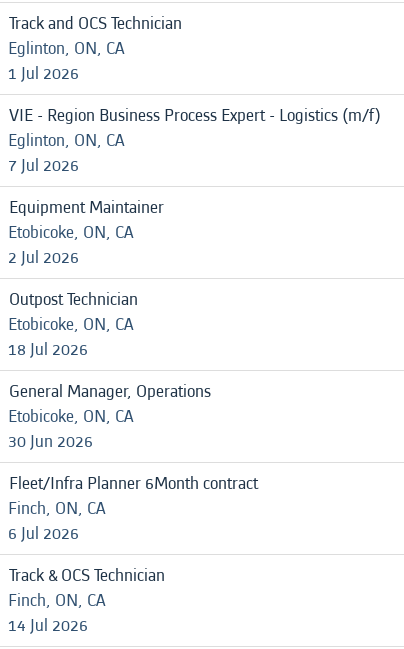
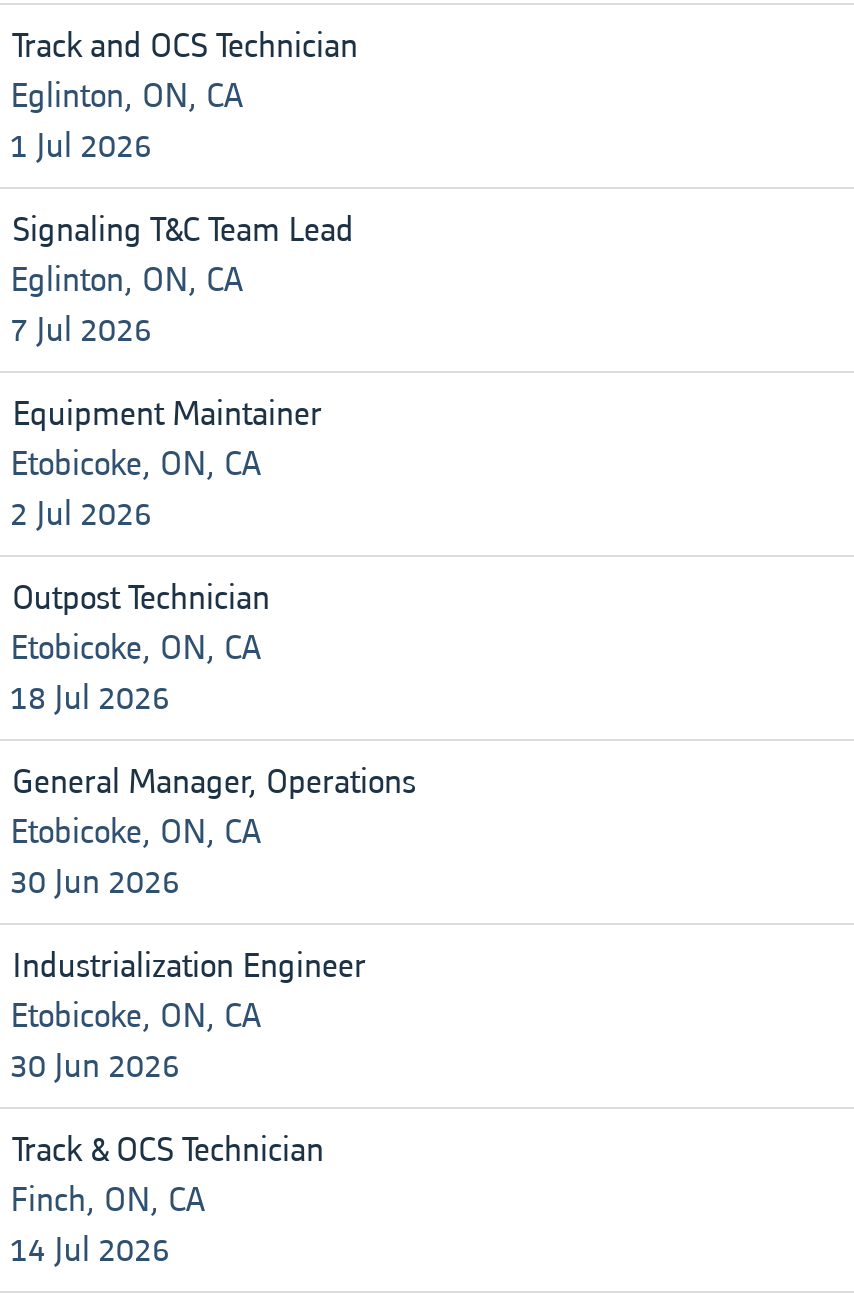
- VIE - Region Business Process Expert - Logistics (m/f)
+ Signaling T&C Team Lead

- Fleet/Infra Planner 6Month contract
- Finch, ON, CA
- 6 Jul 2026
+ Industrialization Engineer
+ Etobicoke, ON, CA
+ 30 Jun 2026
